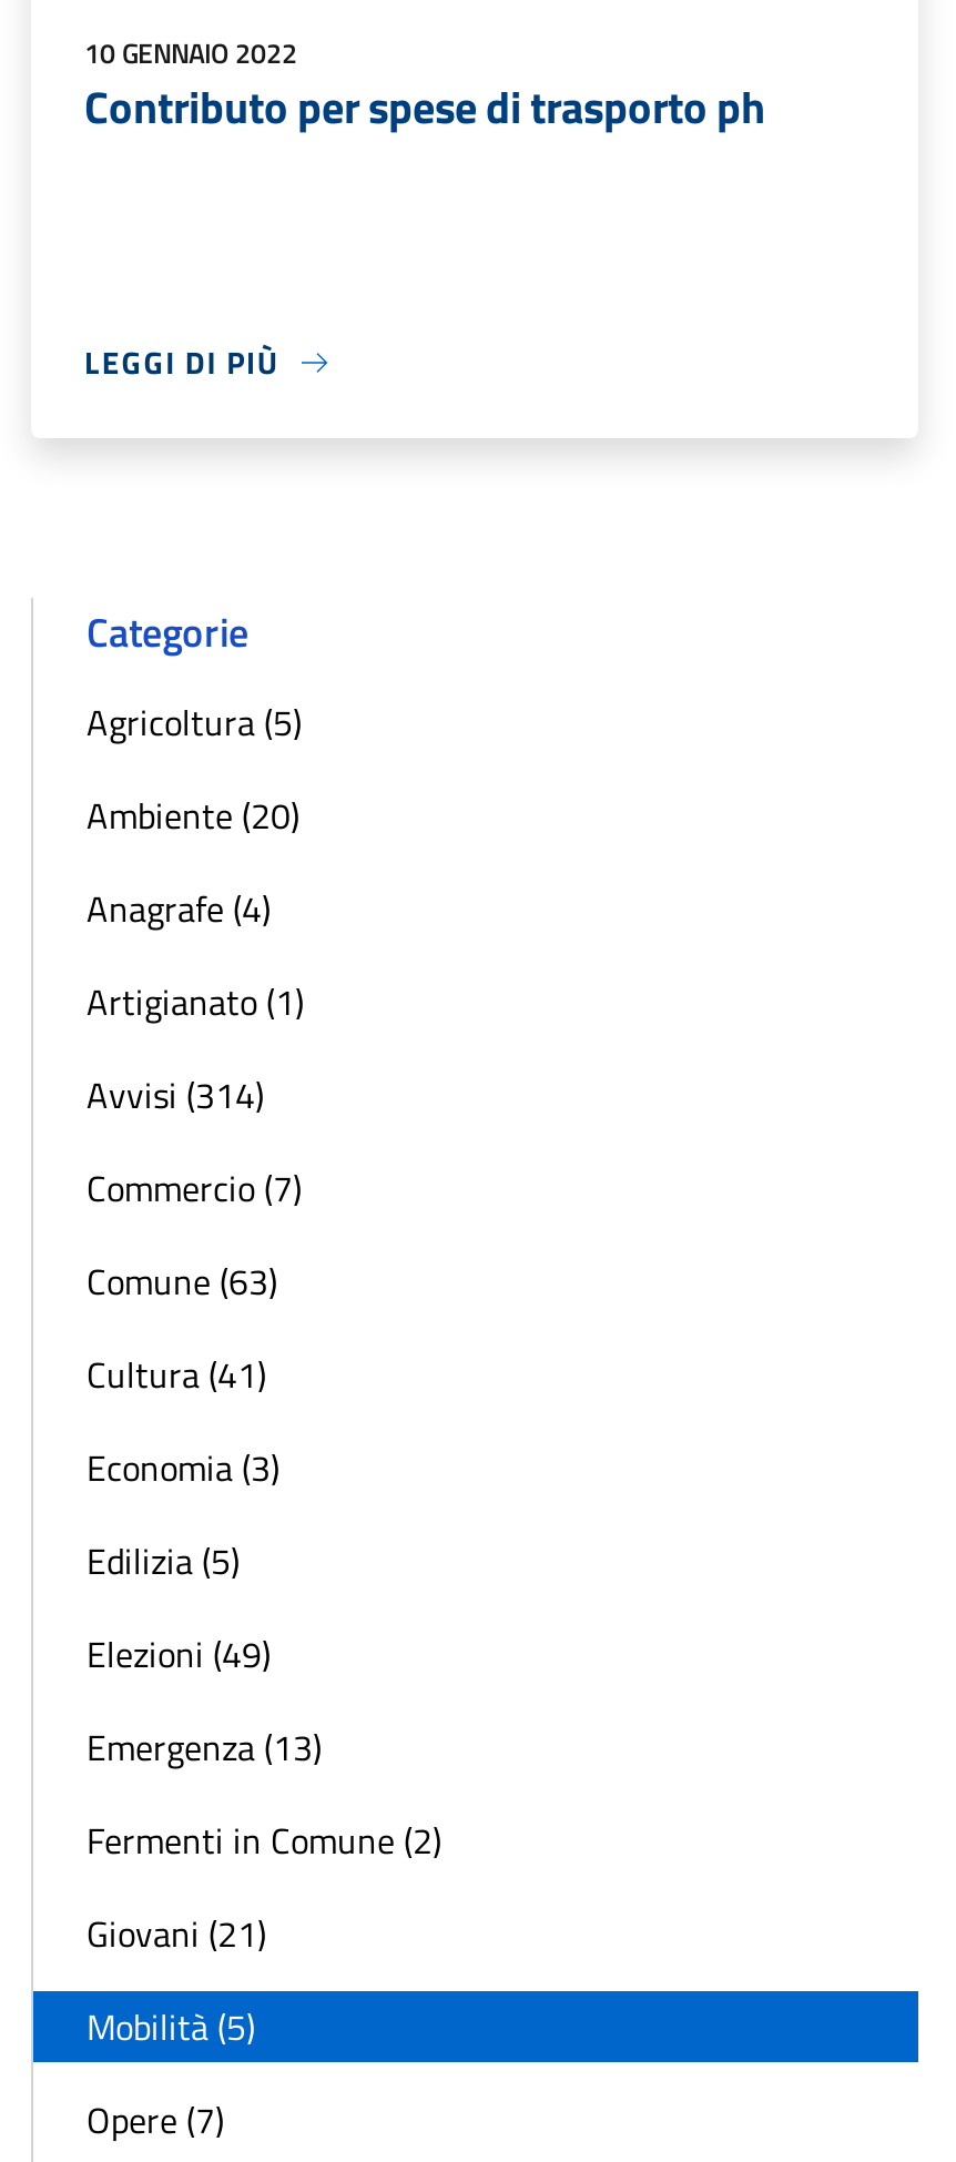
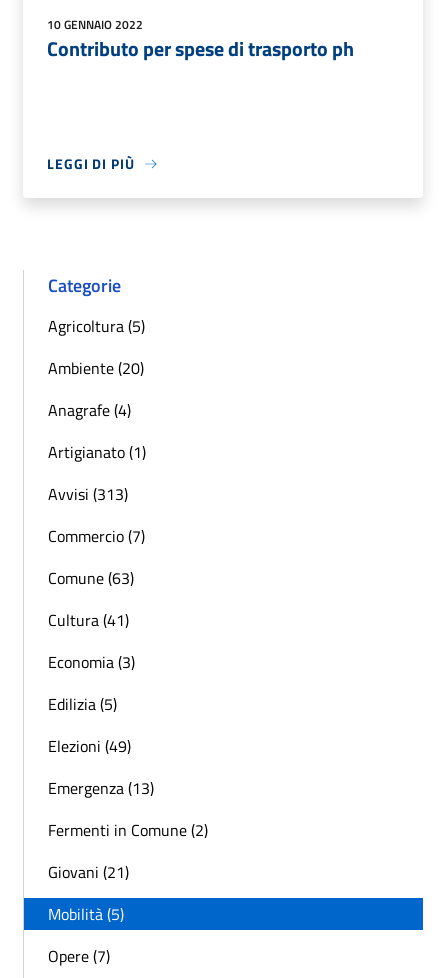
- Avvisi (314)
+ Avvisi (313)
